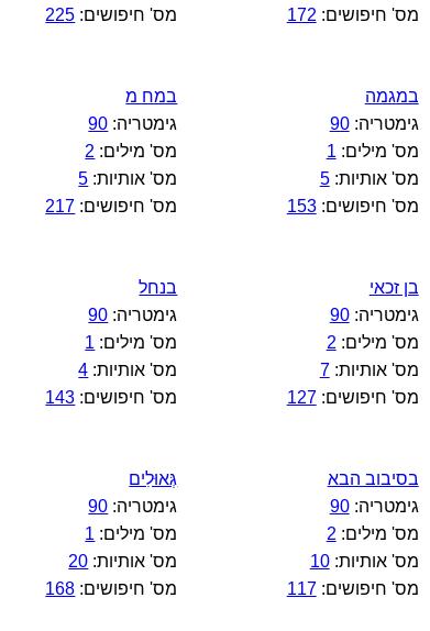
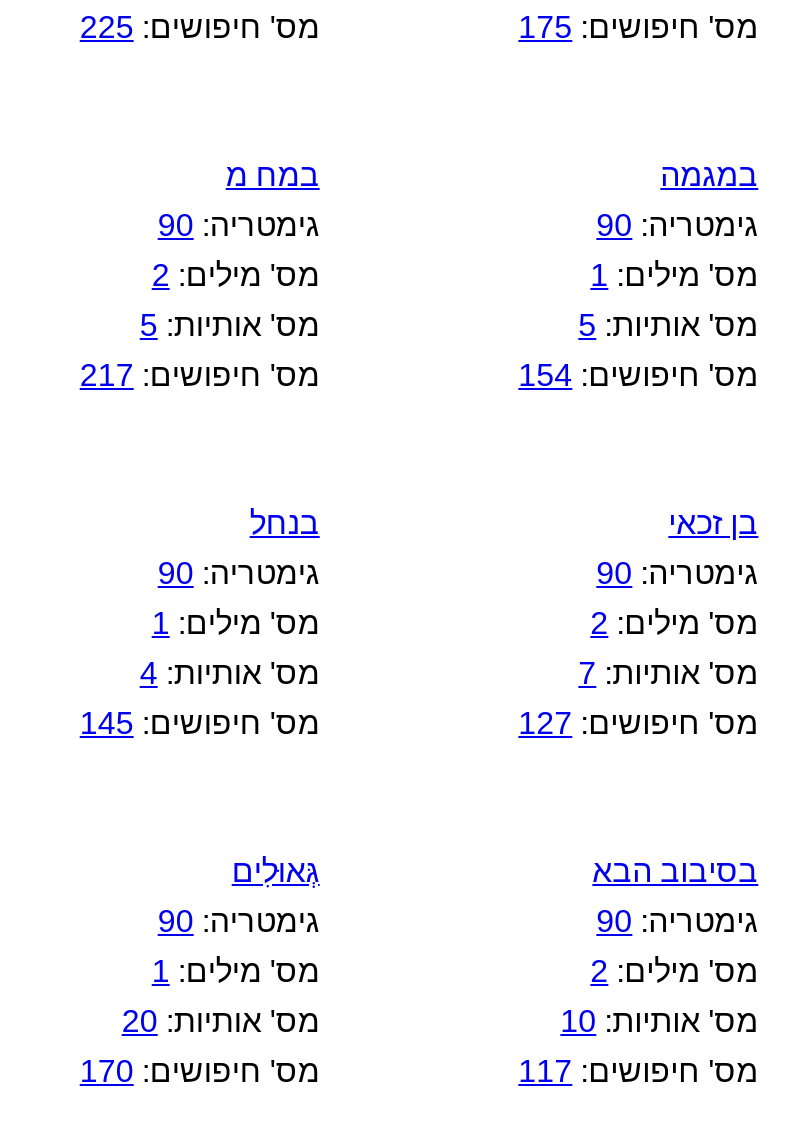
- מס' חיפושים: 172
+ מס' חיפושים: 175

- מס' חיפושים: 153
+ מס' חיפושים: 154

- מס' חיפושים: 143
+ מס' חיפושים: 145

- מס' חיפושים: 168
+ מס' חיפושים: 170
